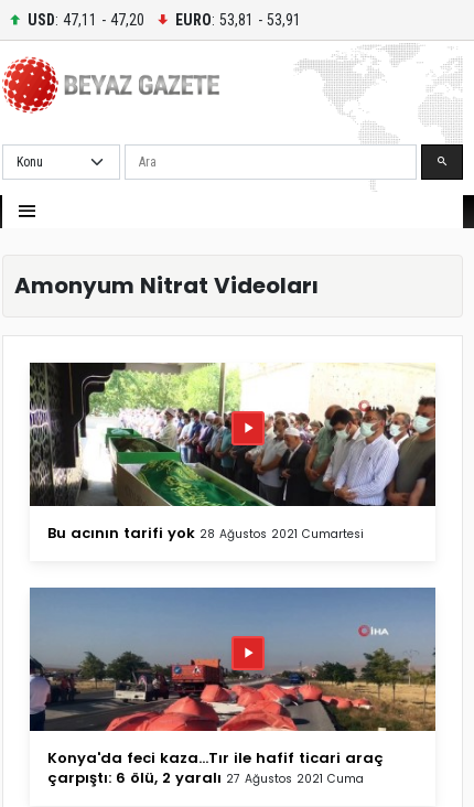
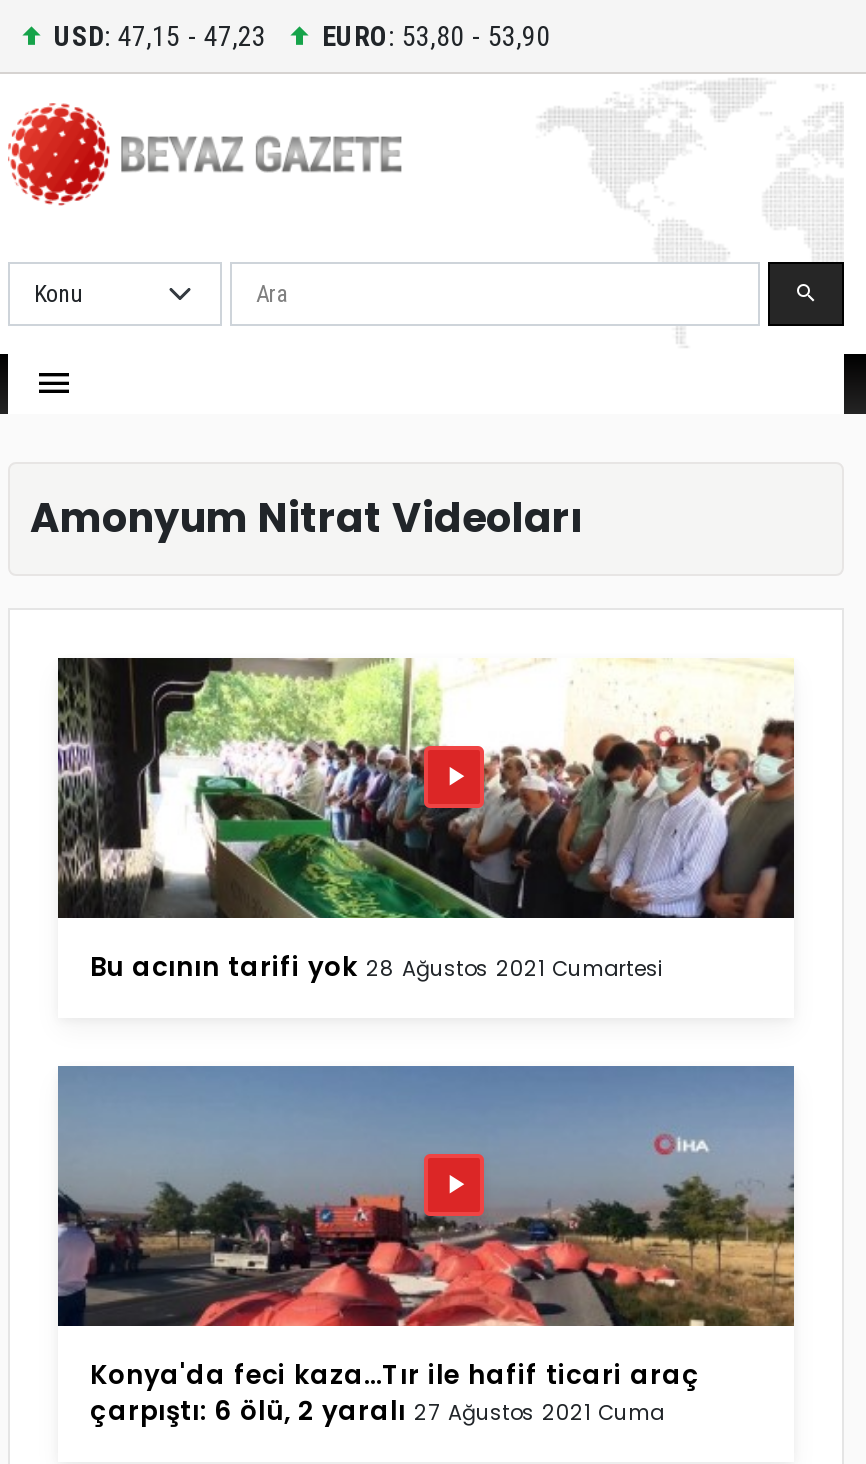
- USD: 47,11 - 47,20
+ USD: 47,15 - 47,23

- EURO: 53,81 - 53,91
+ EURO: 53,80 - 53,90
